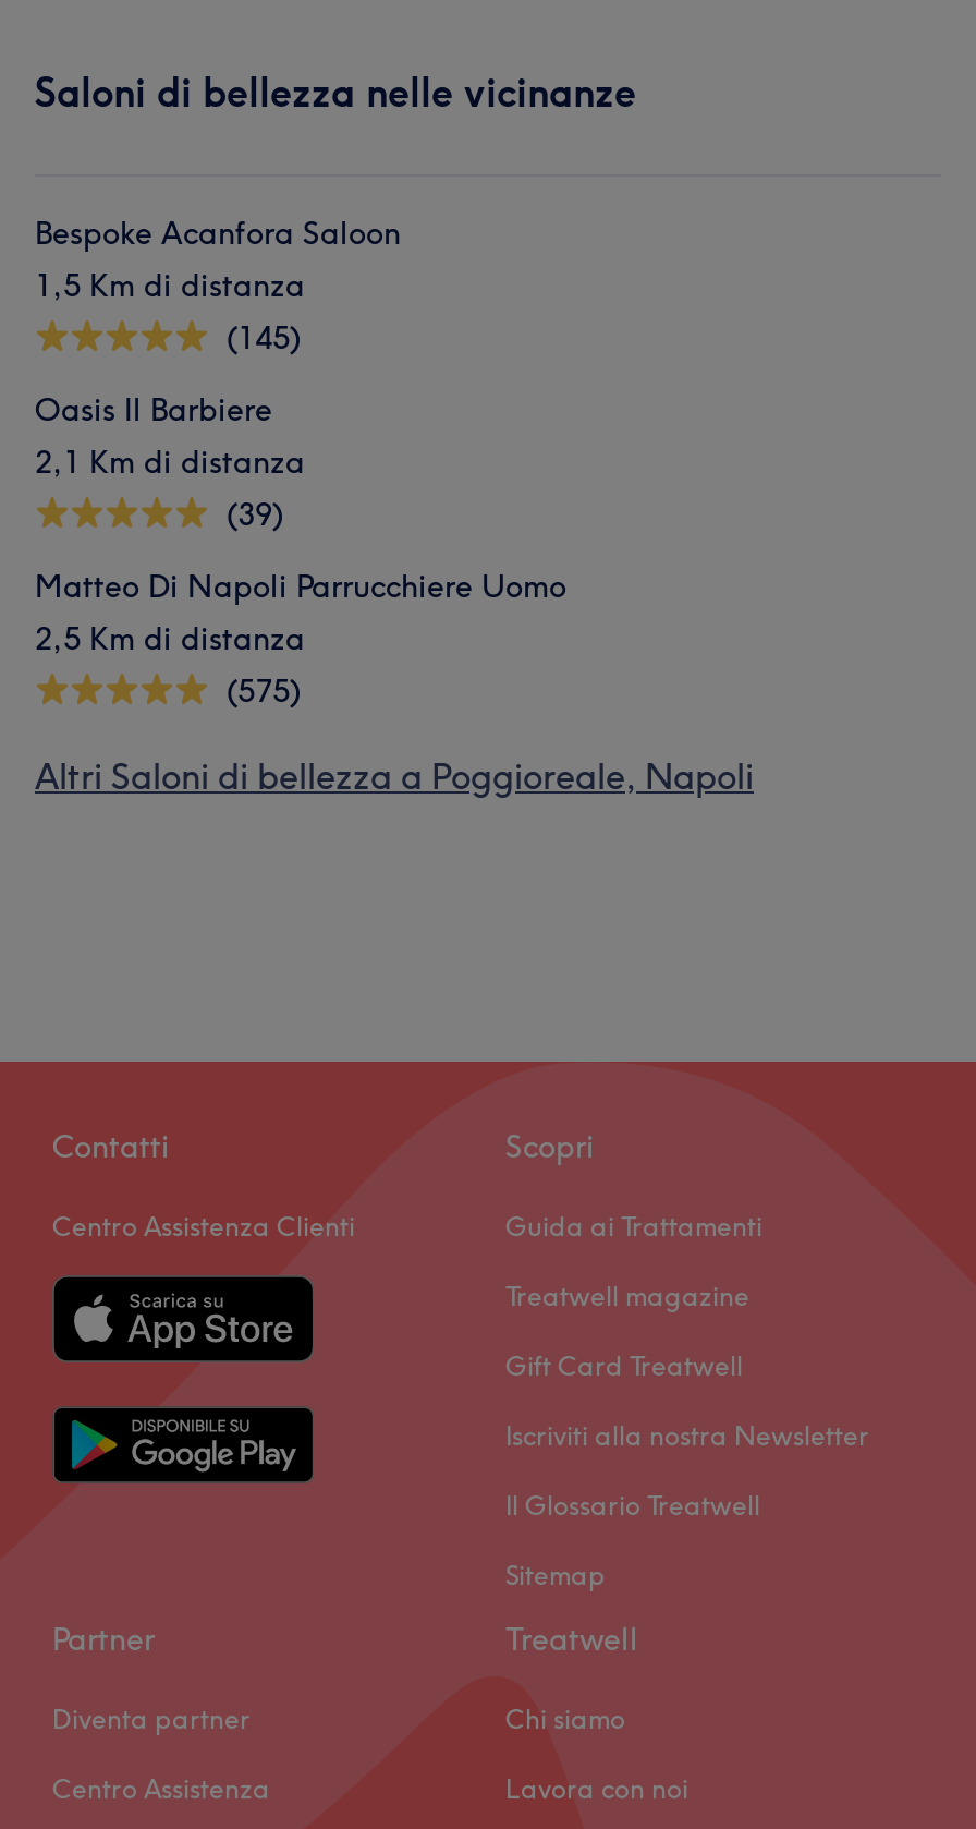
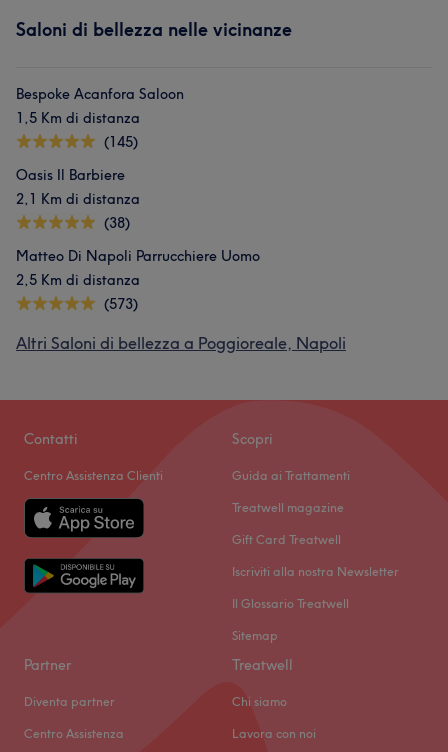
- (39)
+ (38)

- (575)
+ (573)
